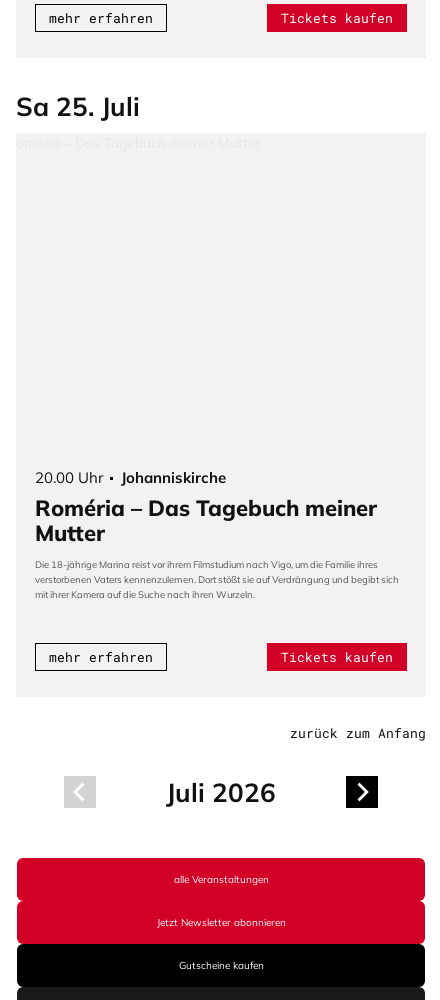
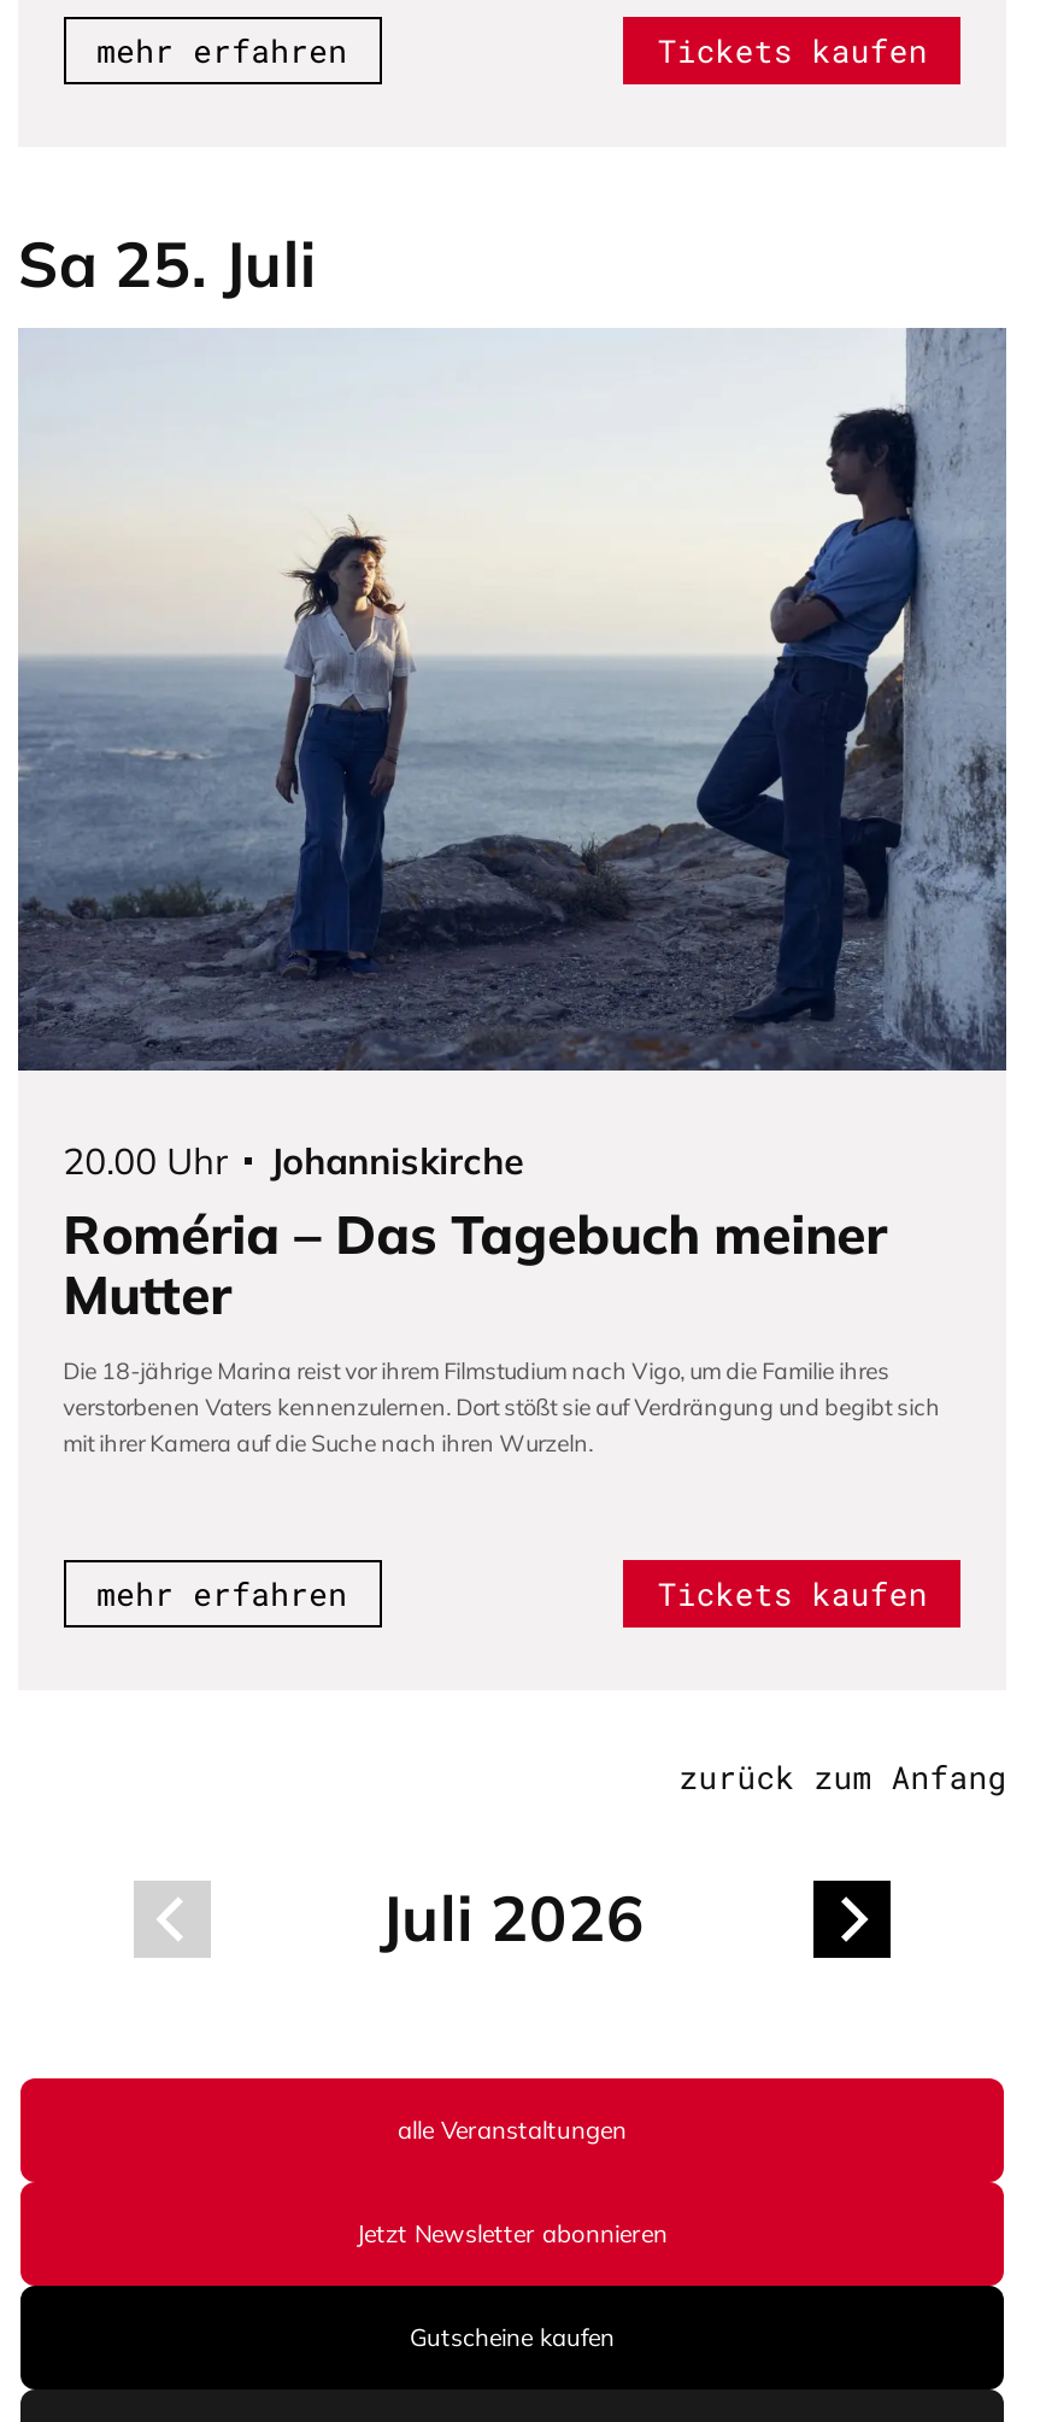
+ [image]
